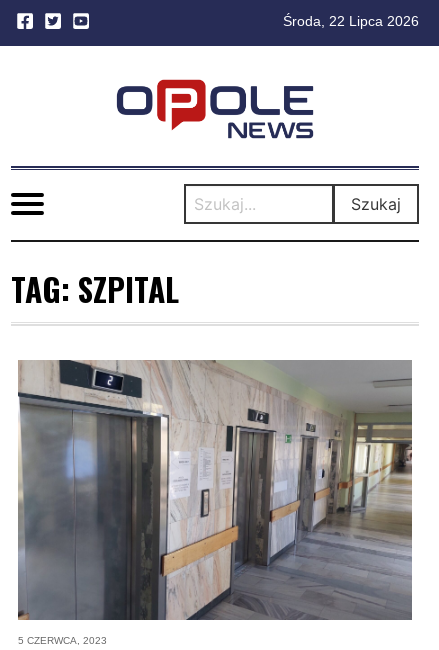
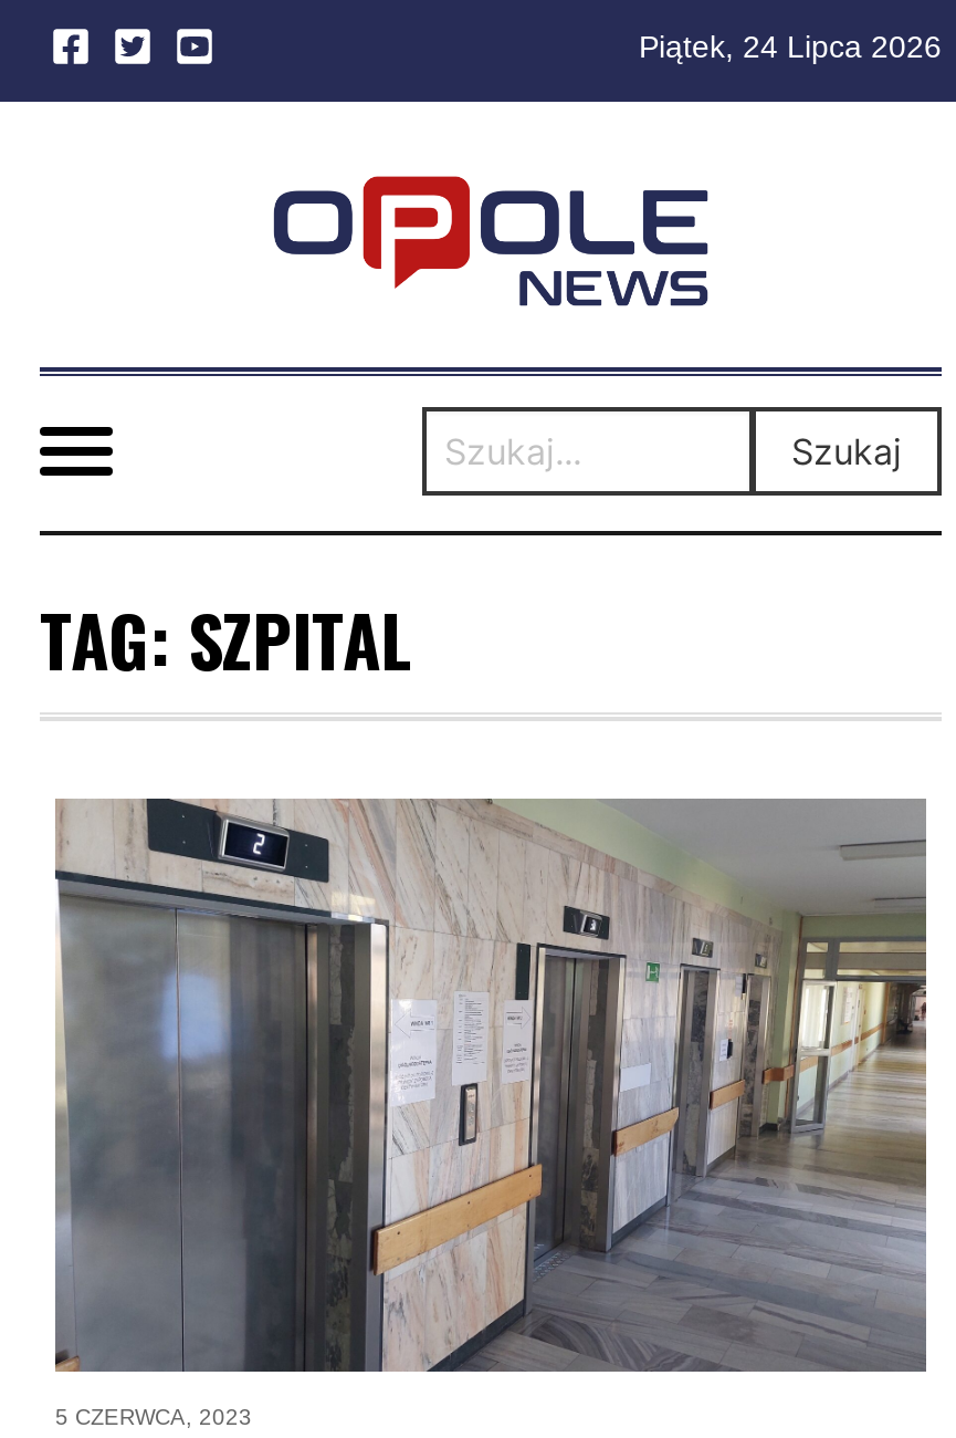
- Środa, 22 Lipca 2026
+ Piątek, 24 Lipca 2026
